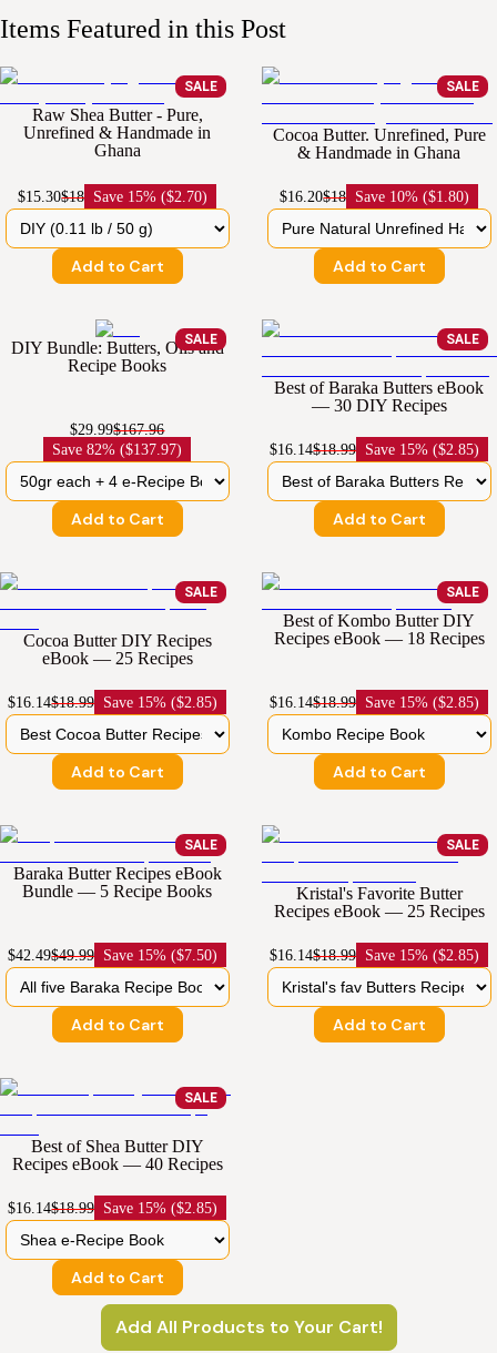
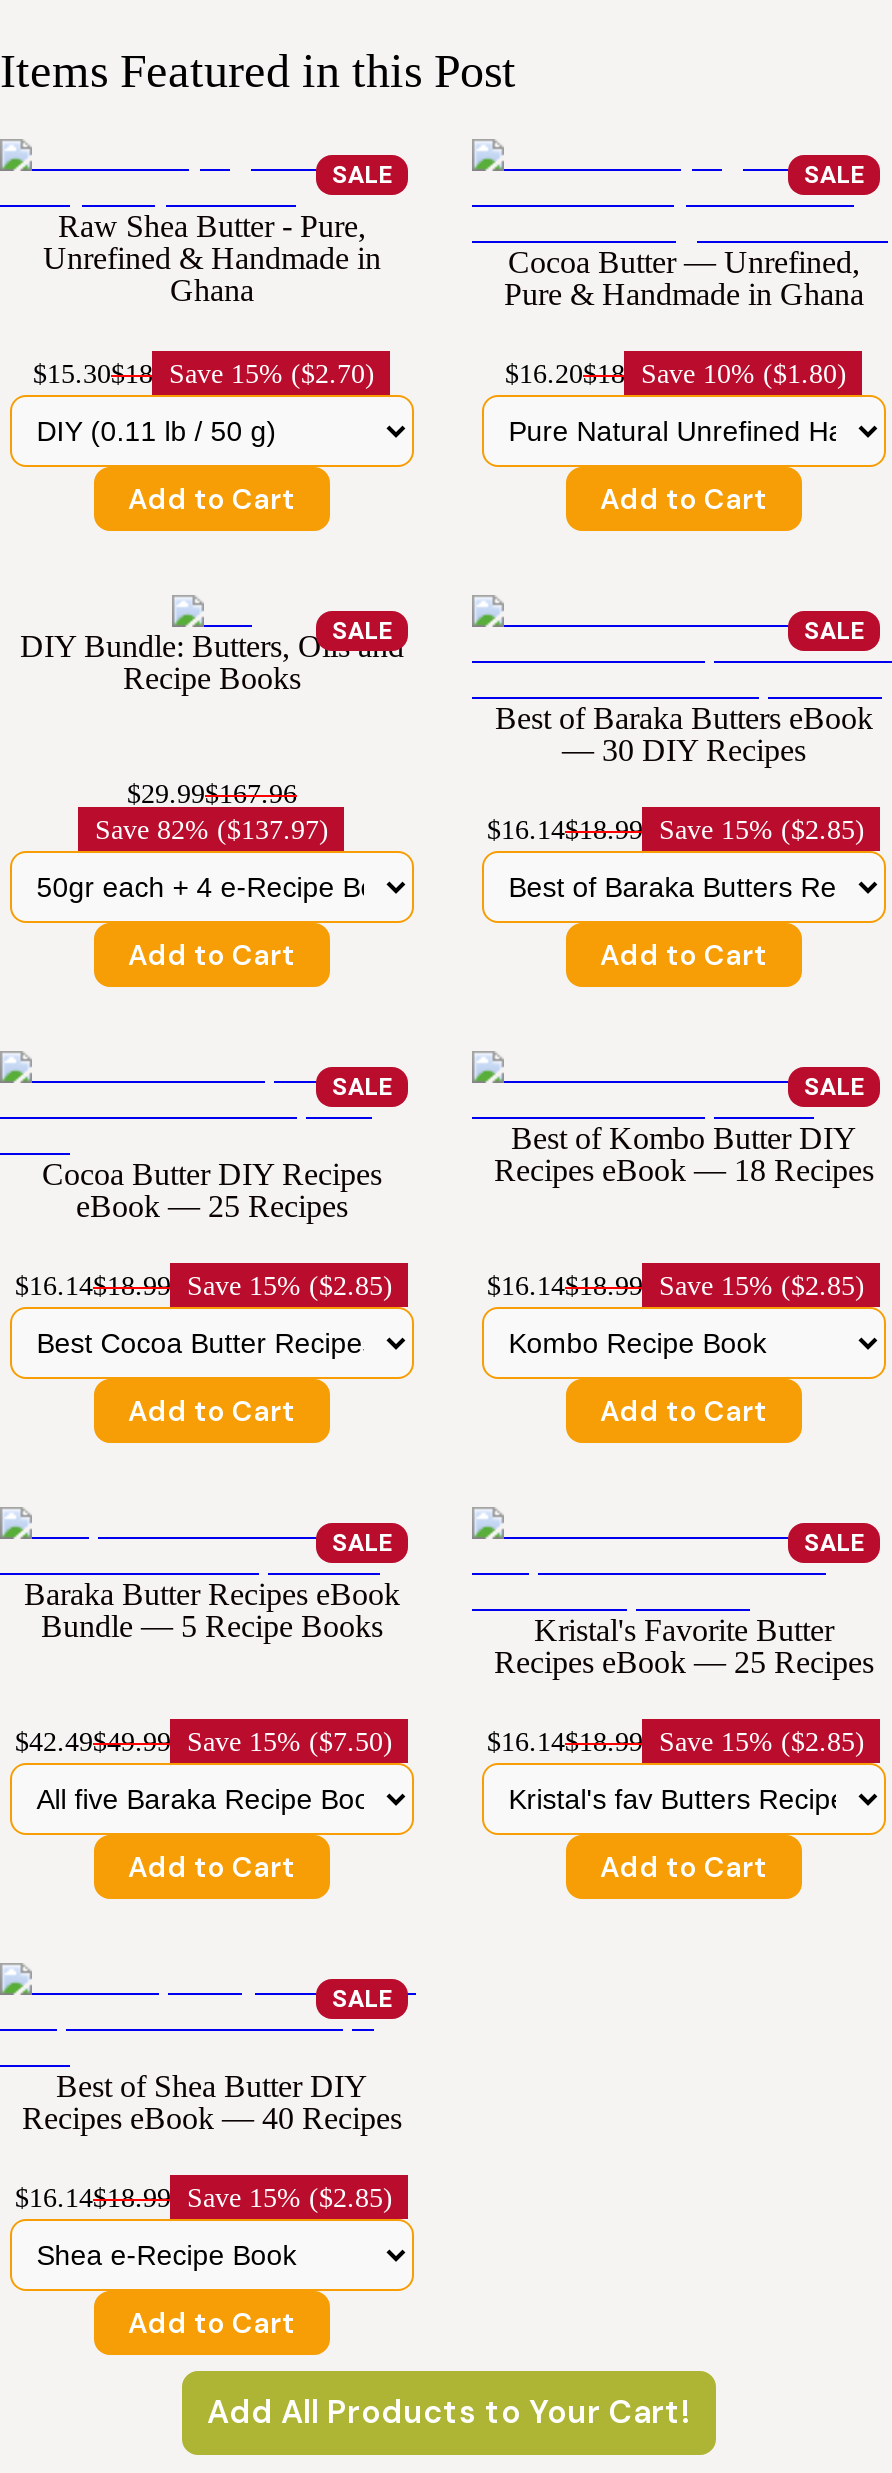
- Cocoa Butter. Unrefined, Pure
- & Handmade in Ghana
+ Cocoa Butter — Unrefined,
+ Pure & Handmade in Ghana
